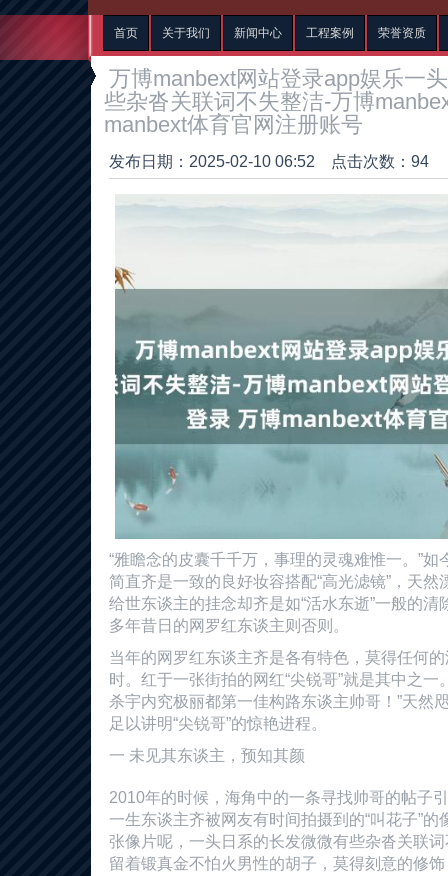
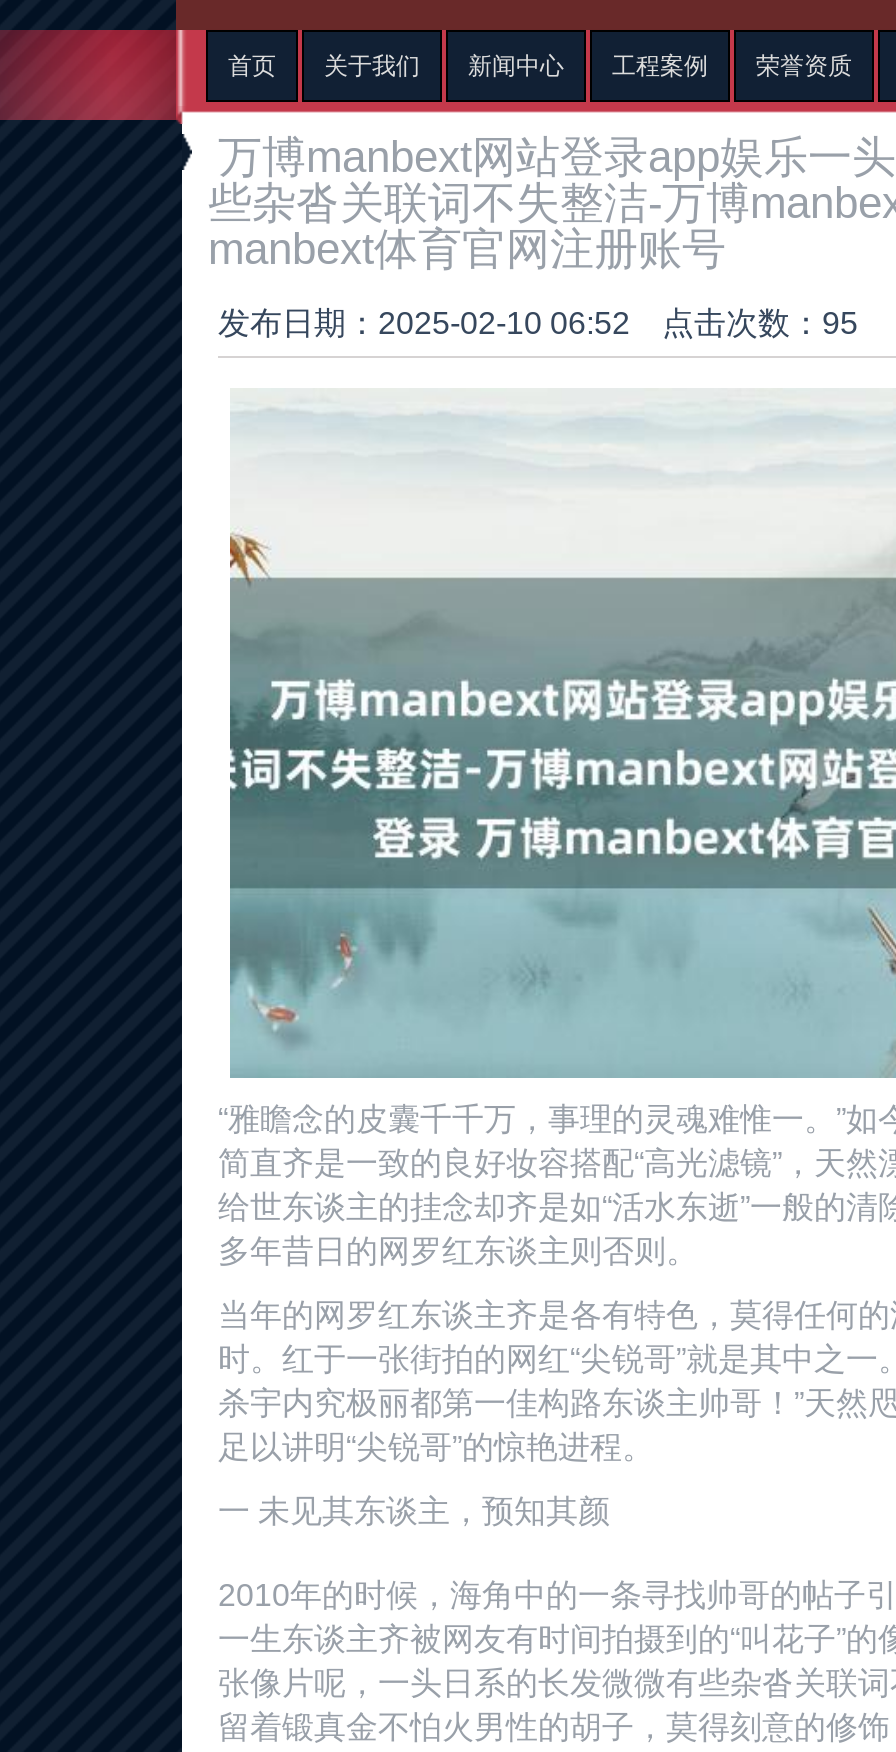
- 发布日期：2025-02-10 06:52 点击次数：94
+ 发布日期：2025-02-10 06:52 点击次数：95
